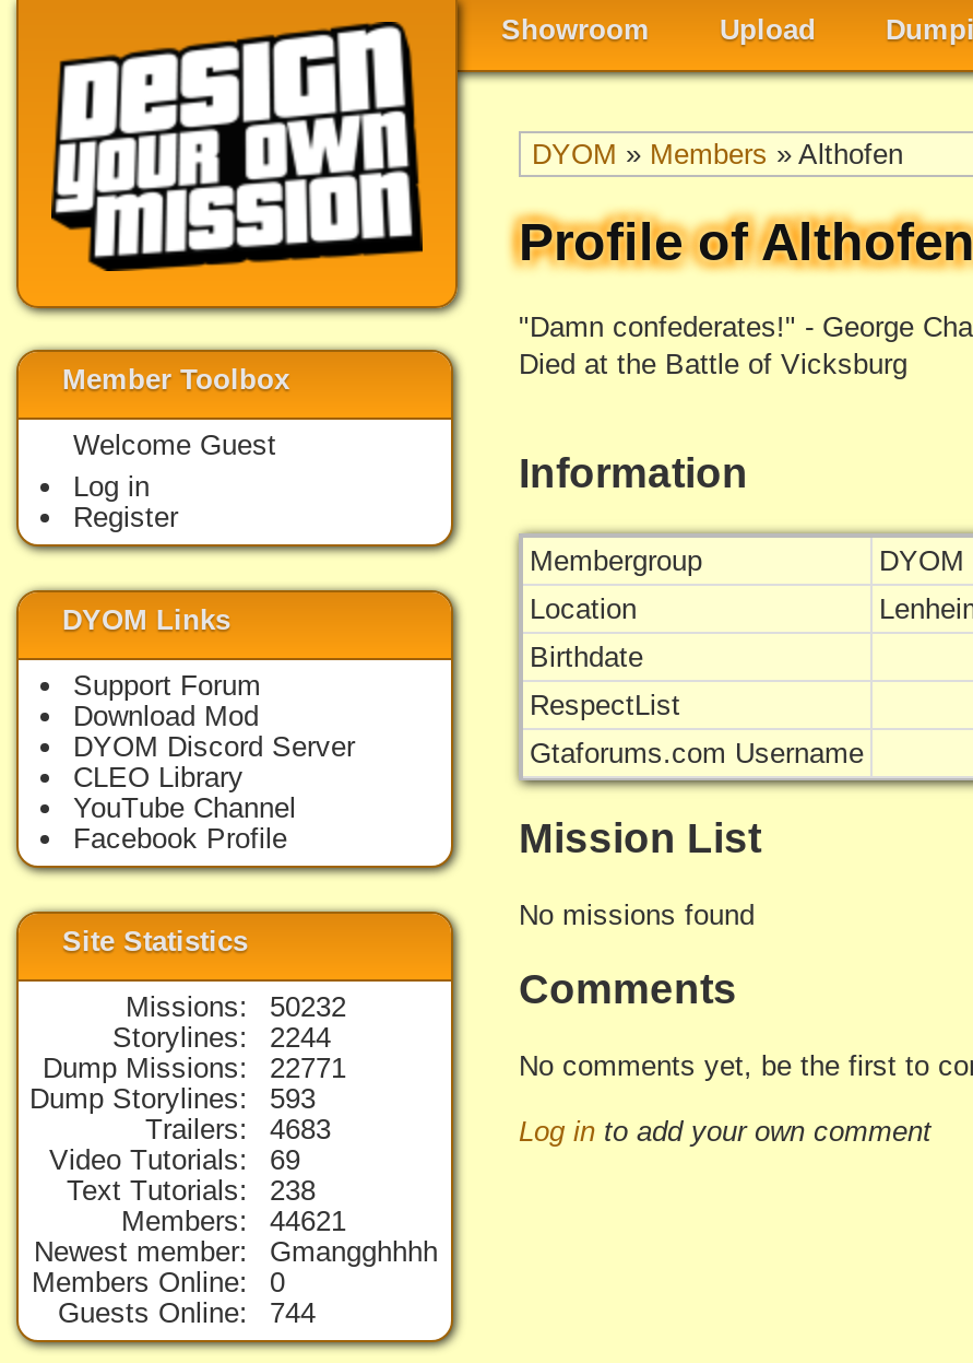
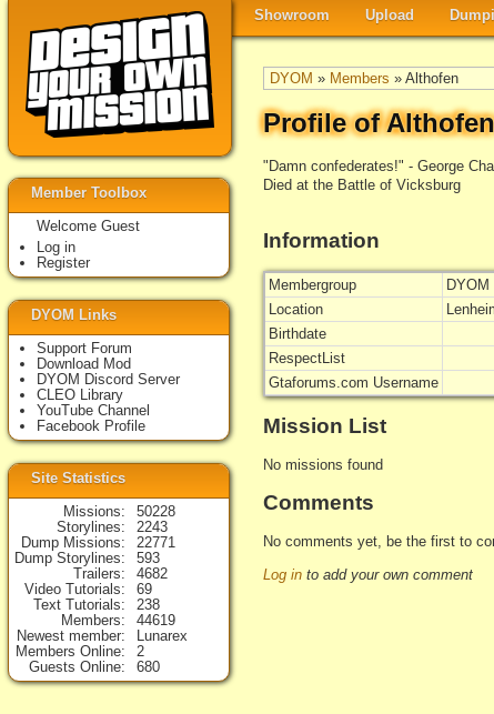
- Missions 50232
+ Missions 50228

- Storylines 2244
+ Storylines 2243

- Trailers 4683
+ Trailers 4682

- Members 44621
+ Members 44619

- Gmangghhhh
+ Lunarex

- Members Online 0
+ Members Online 2

- Guests Online 744
+ Guests Online 680
